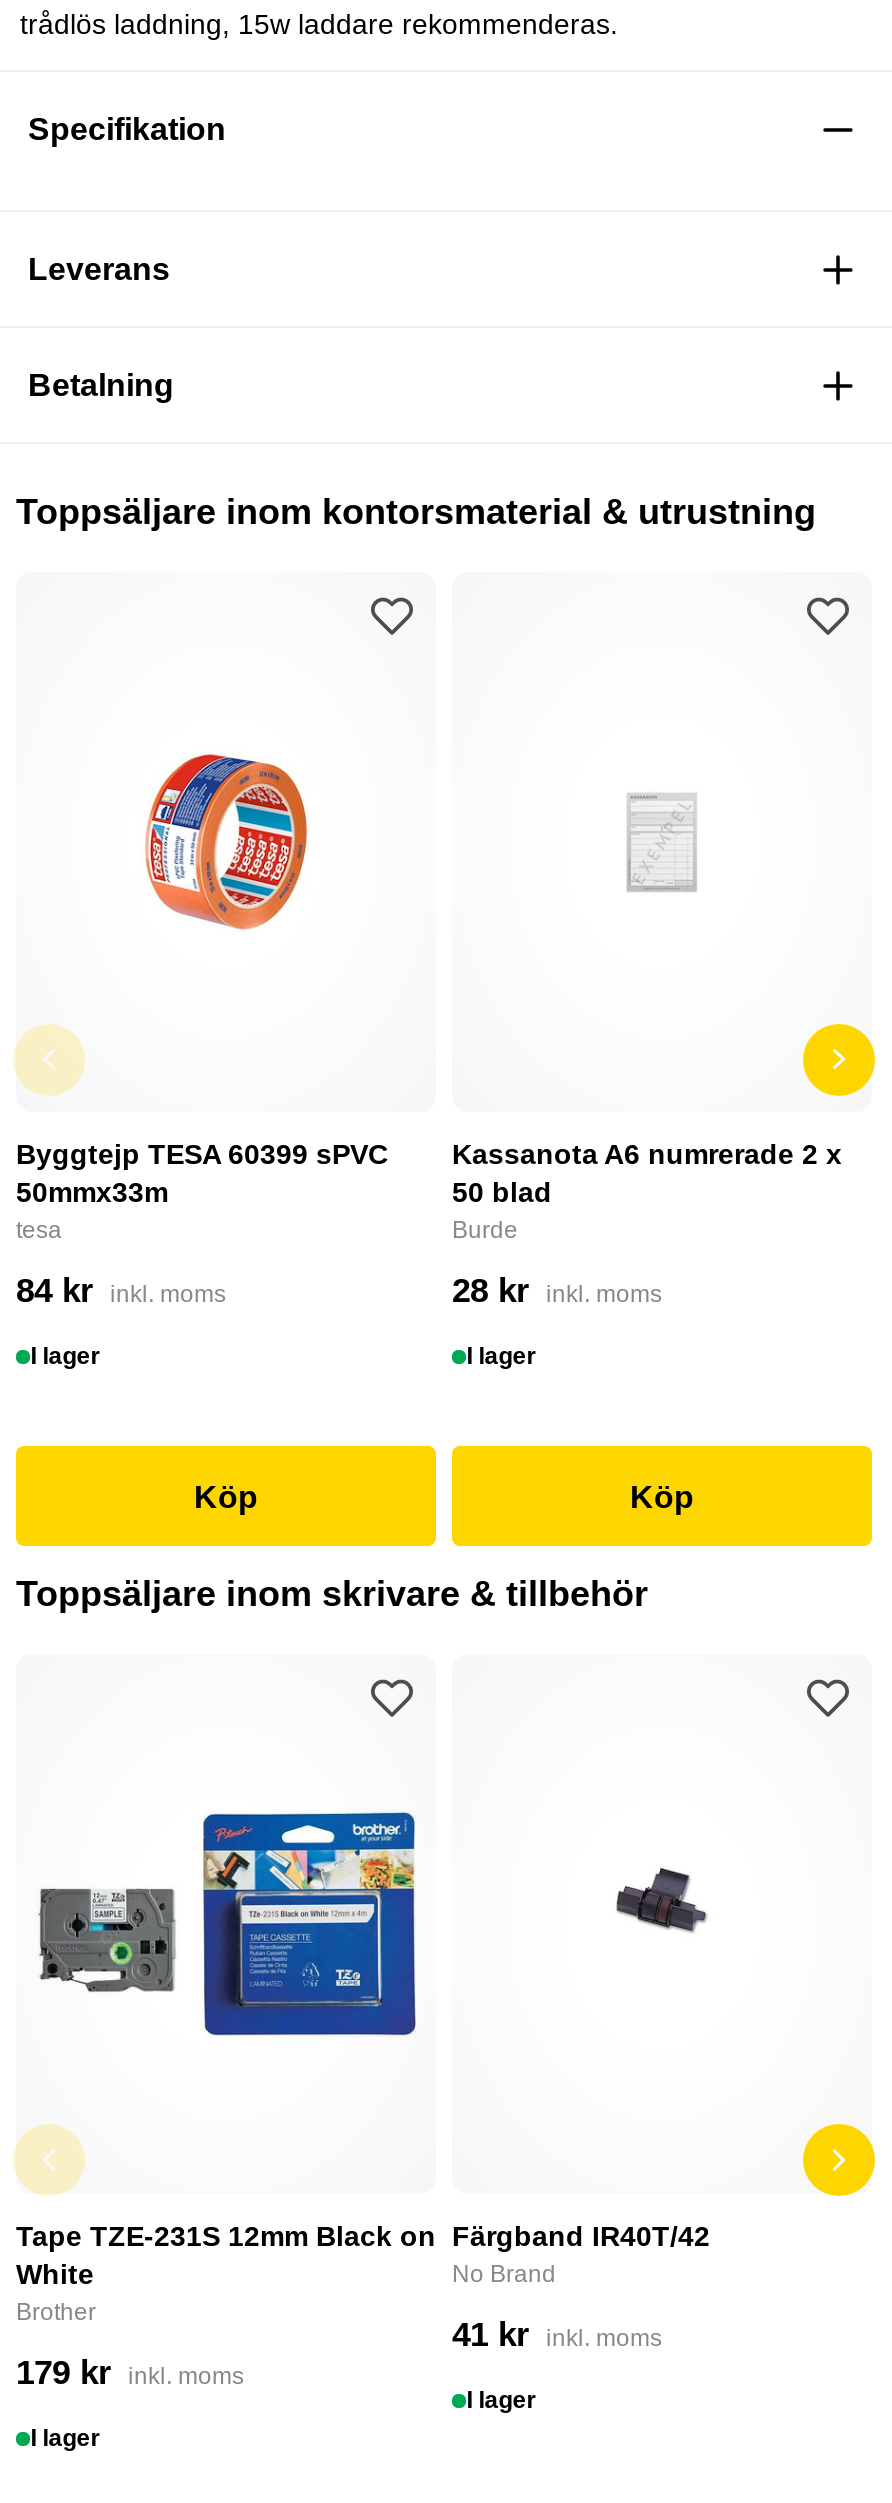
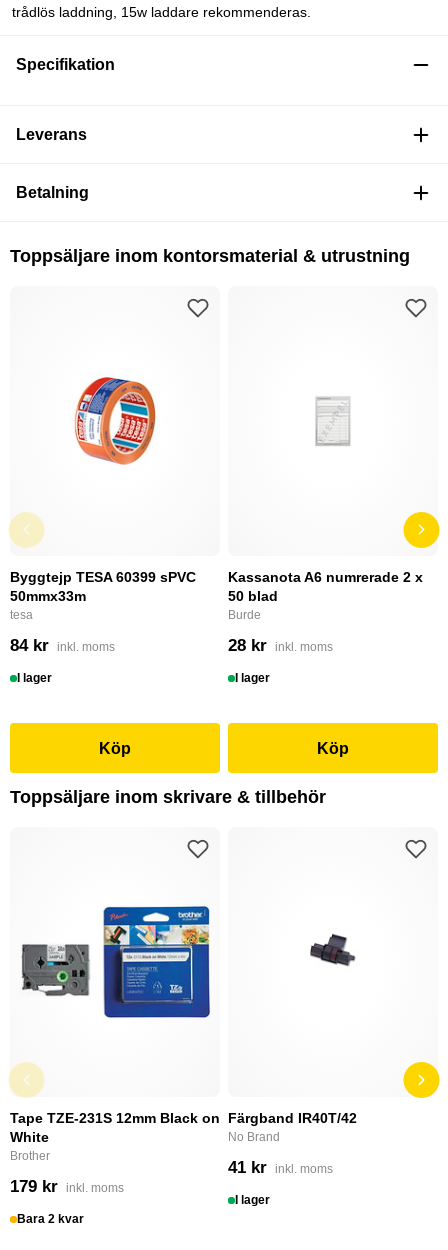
- I lager
+ Bara 2 kvar
